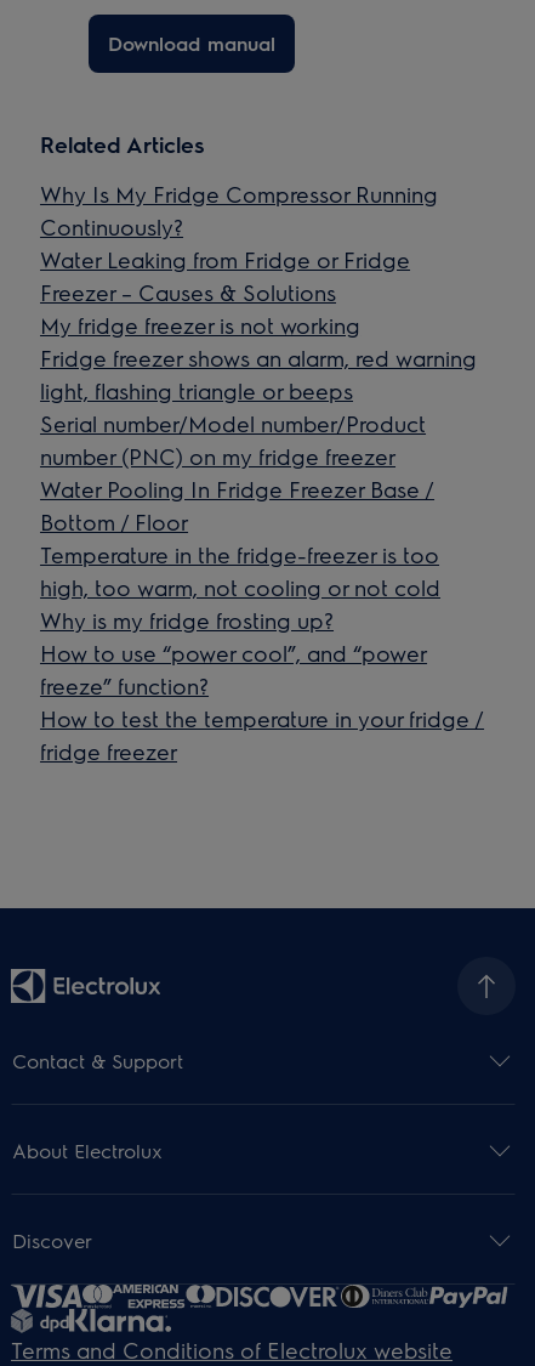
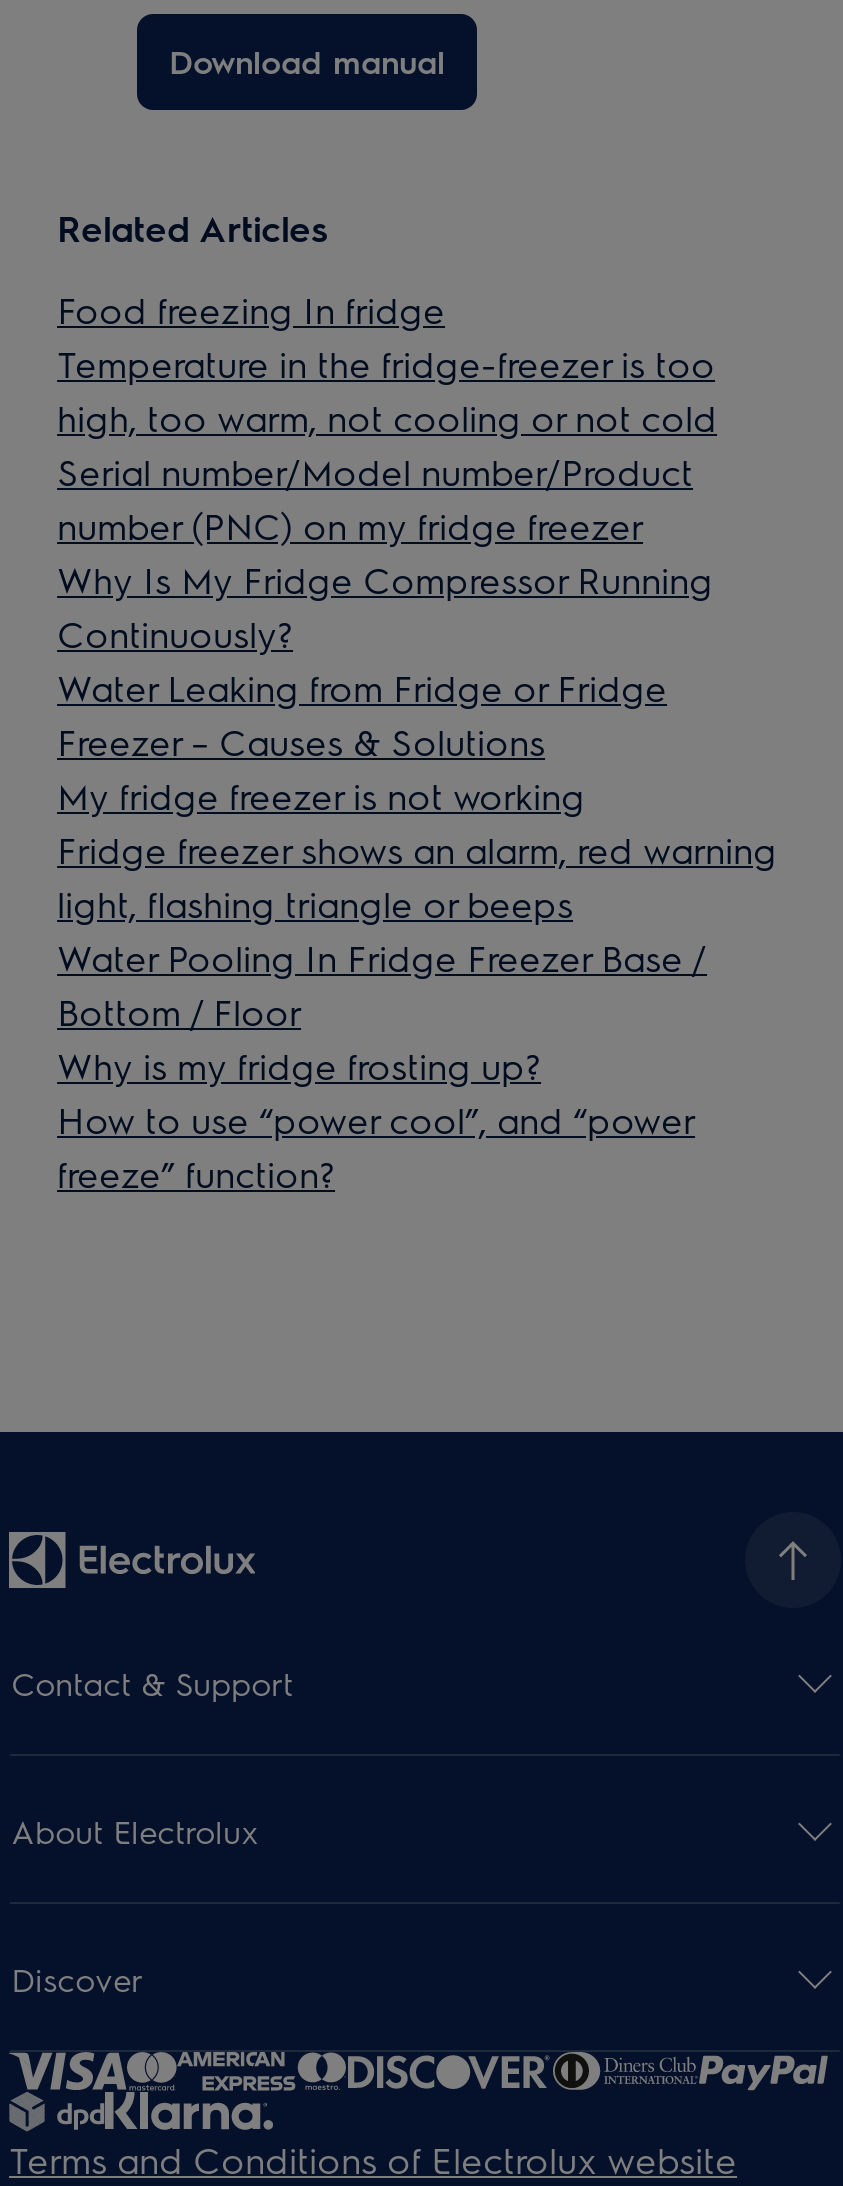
+ Food freezing In fridge

moved down: Why Is My Fridge Compressor Running | Continuously? | Water Leaking from Fridge or Fridge | Freezer – Causes & Solutions | My fridge freezer is not working | Fridge freezer shows an alarm, red warning | light, flashing triangle or beeps

moved up: Serial number/Model number/Product | number (PNC) on my fridge freezer

moved down: Water Pooling In Fridge Freezer Base / | Bottom / Floor

moved up: Temperature in the fridge-freezer is too | high, too warm, not cooling or not cold

moved down: Why is my fridge frosting up? | How to use “power cool”, and “power | freeze” function?

- How to test the temperature in your fridge /
- fridge freezer
